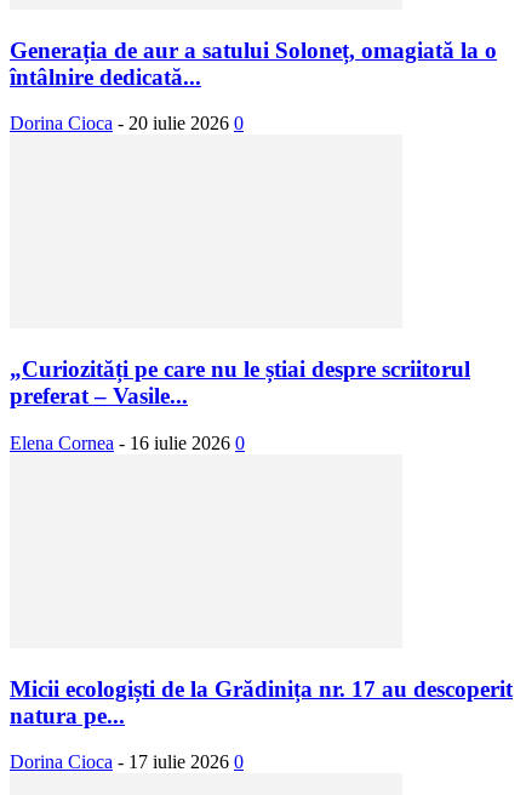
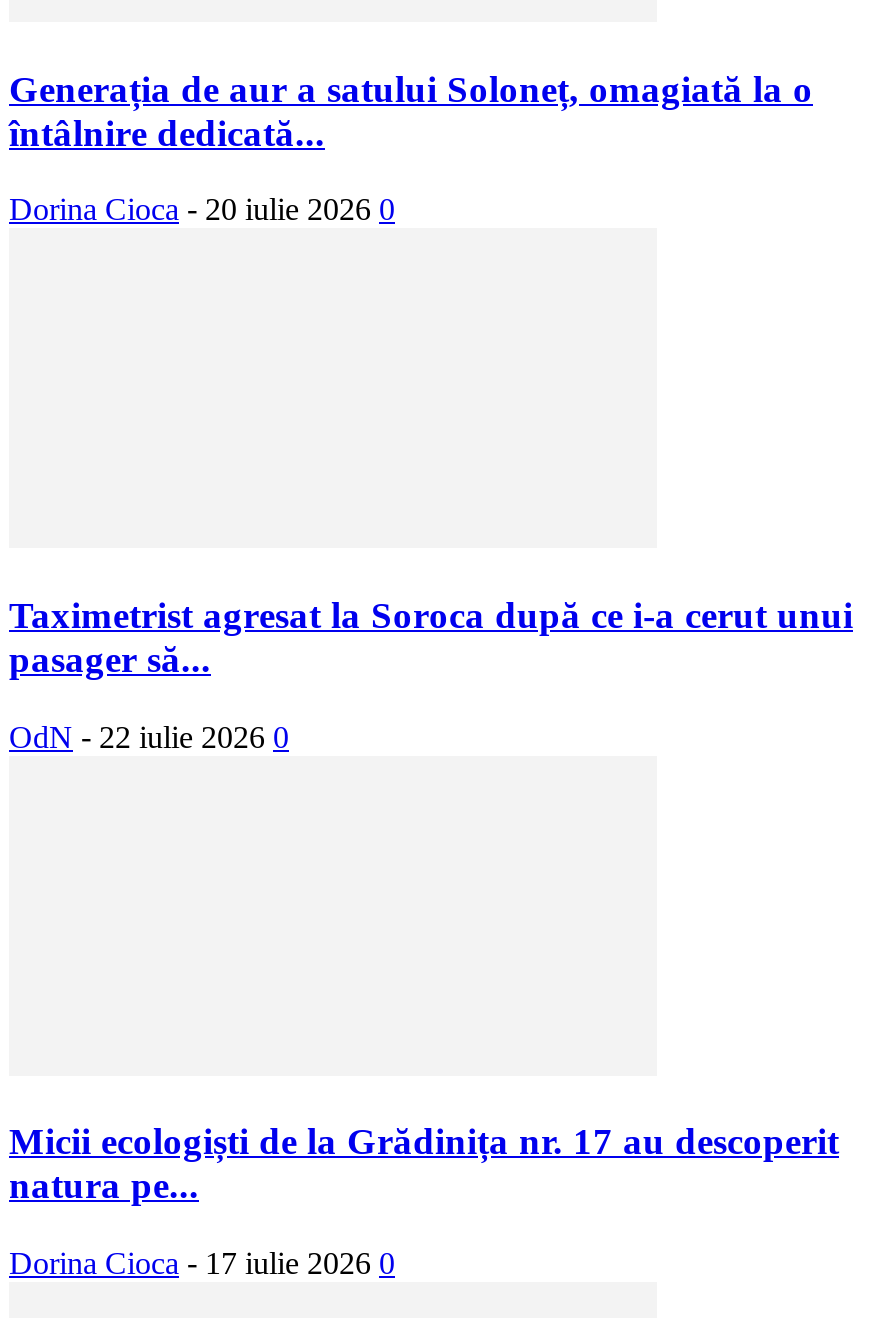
- „Curiozități pe care nu le știai despre scriitorul
- preferat – Vasile...
+ Taximetrist agresat la Soroca după ce i-a cerut unui
+ pasager să...

- Elena Cornea - 16 iulie 2026 0
+ OdN - 22 iulie 2026 0
